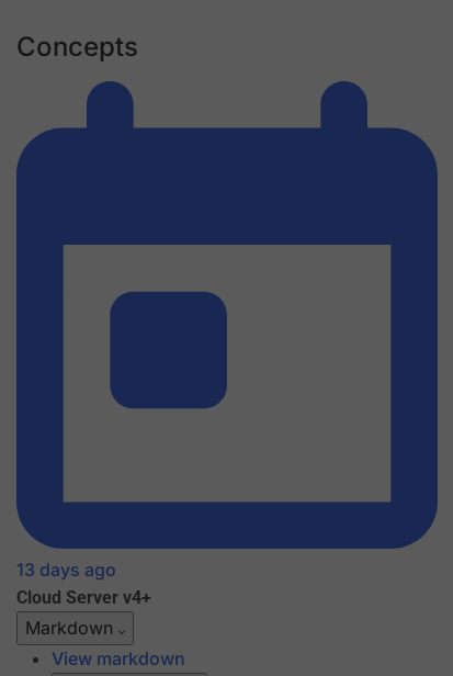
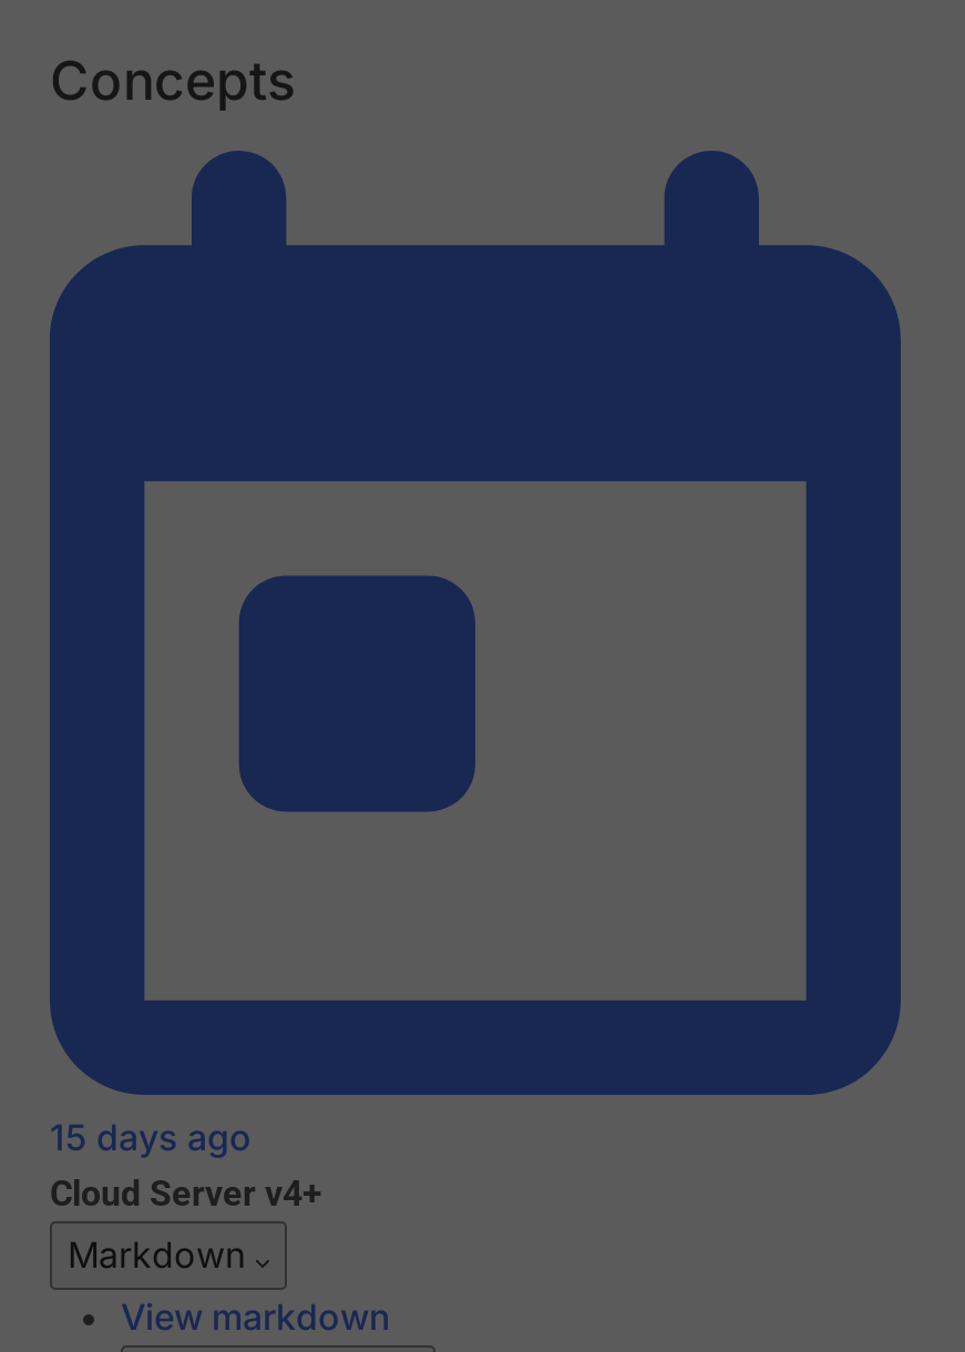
- 13 days ago
+ 15 days ago
